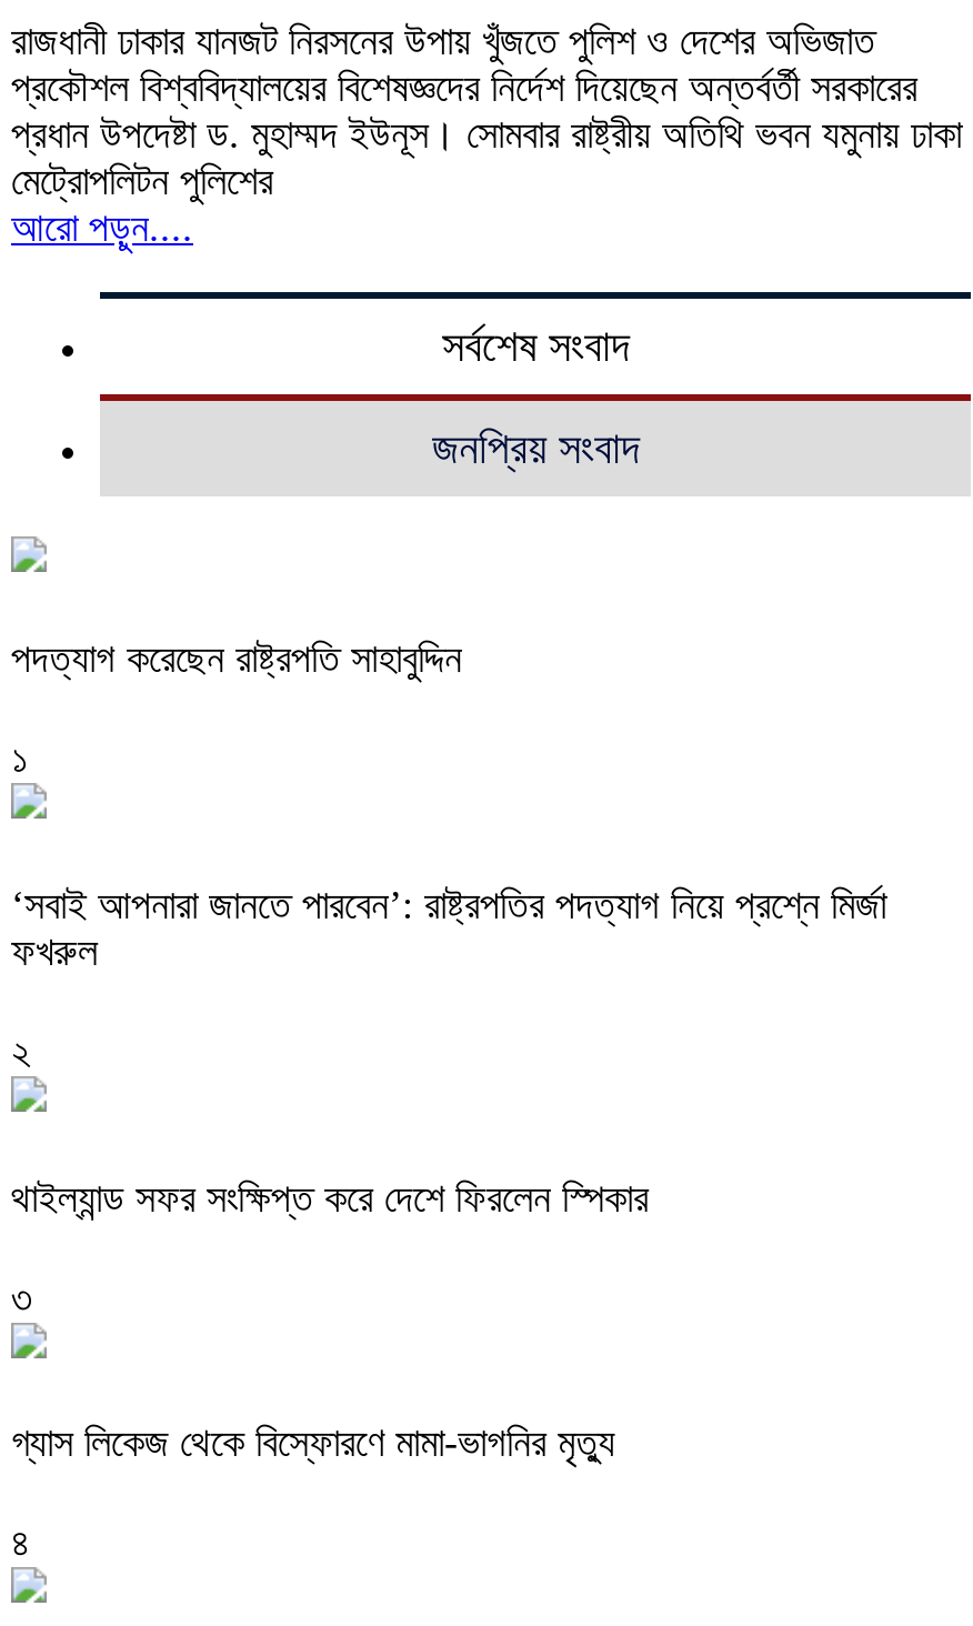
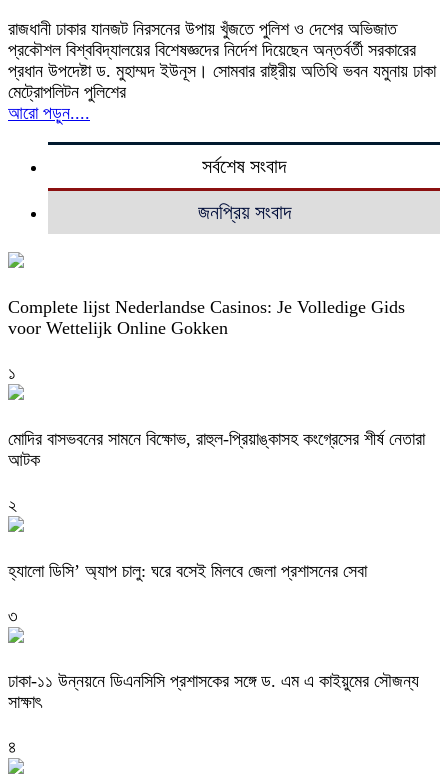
- পদত্যাগ করেছেন রাষ্ট্রপতি সাহাবুদ্দিন
+ Complete lijst Nederlandse Casinos: Je Volledige Gids
+ voor Wettelijk Online Gokken

- ‘সবাই আপনারা জানতে পারবেন’: রাষ্ট্রপতির পদত্যাগ নিয়ে প্রশ্নে মির্জা
- ফখরুল
+ মোদির বাসভবনের সামনে বিক্ষোভ, রাহুল-প্রিয়াঙ্কাসহ কংগ্রেসের শীর্ষ নেতারা
+ আটক

- থাইল্যান্ড সফর সংক্ষিপ্ত করে দেশে ফিরলেন স্পিকার
+ হ্যালো ডিসি’ অ্যাপ চালু: ঘরে বসেই মিলবে জেলা প্রশাসনের সেবা

- গ্যাস লিকেজ থেকে বিস্ফোরণে মামা-ভাগনির মৃত্যু
+ ঢাকা-১১ উন্নয়নে ডিএনসিসি প্রশাসকের সঙ্গে ড. এম এ কাইয়ুমের সৌজন্য
+ সাক্ষাৎ
